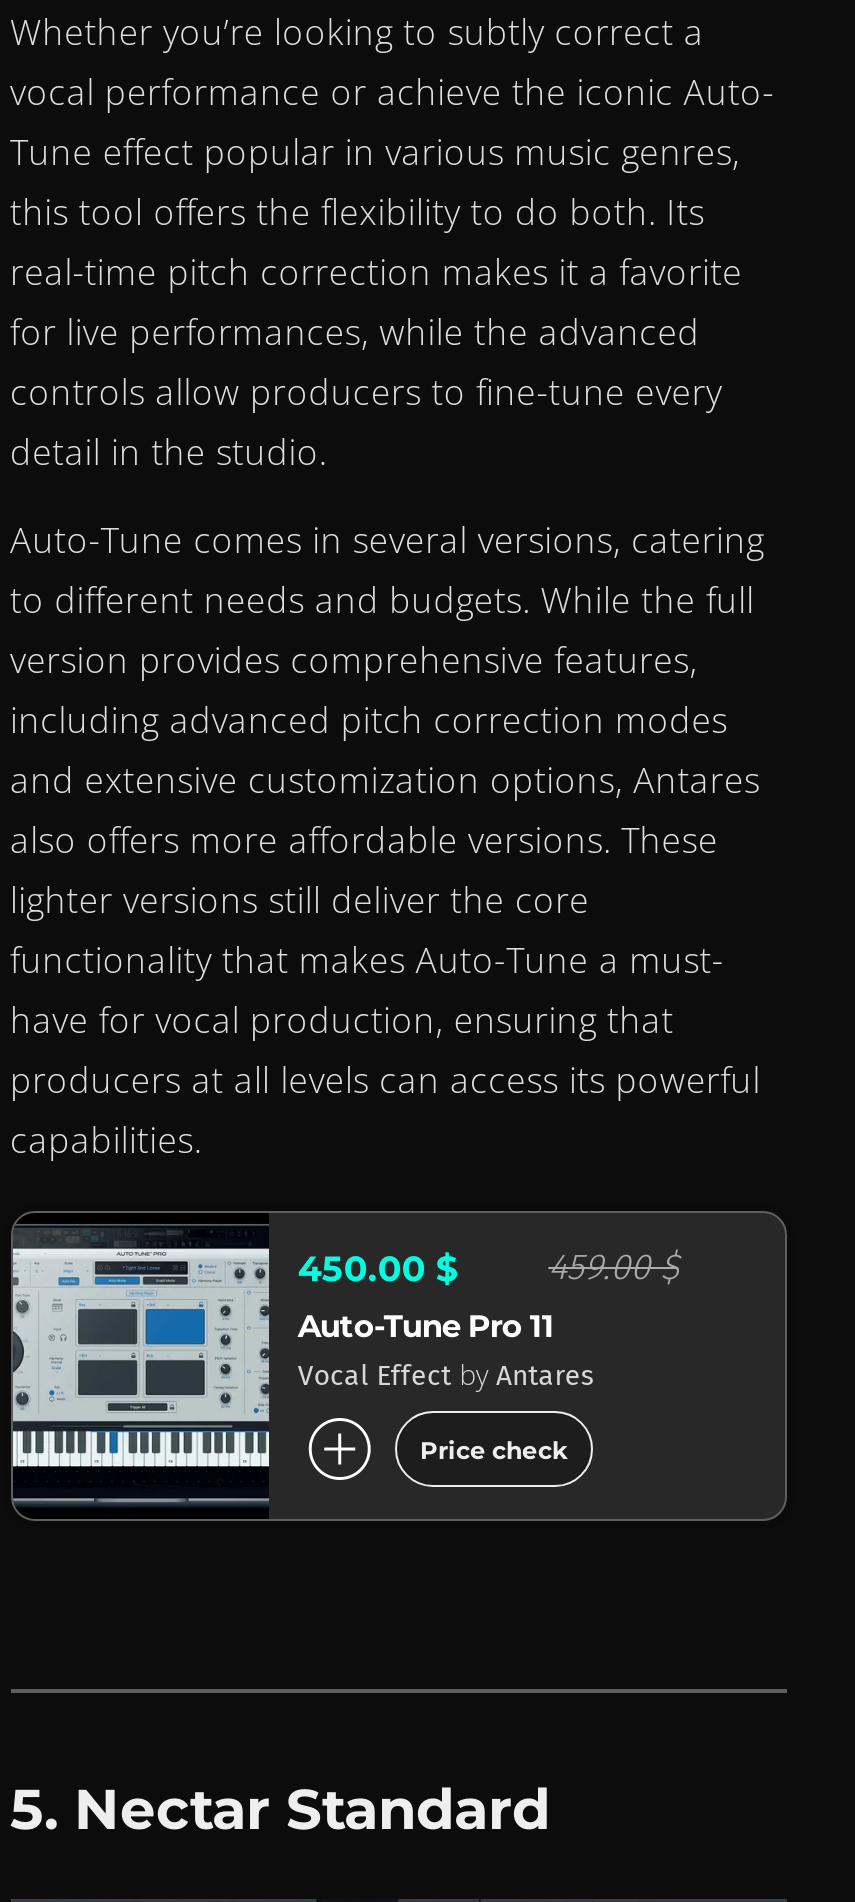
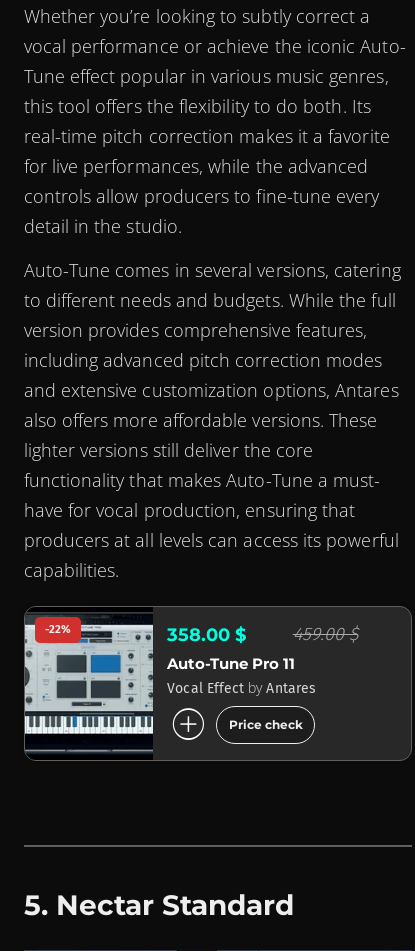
- 450.00 $
+ -22%
+ 358.00 $
